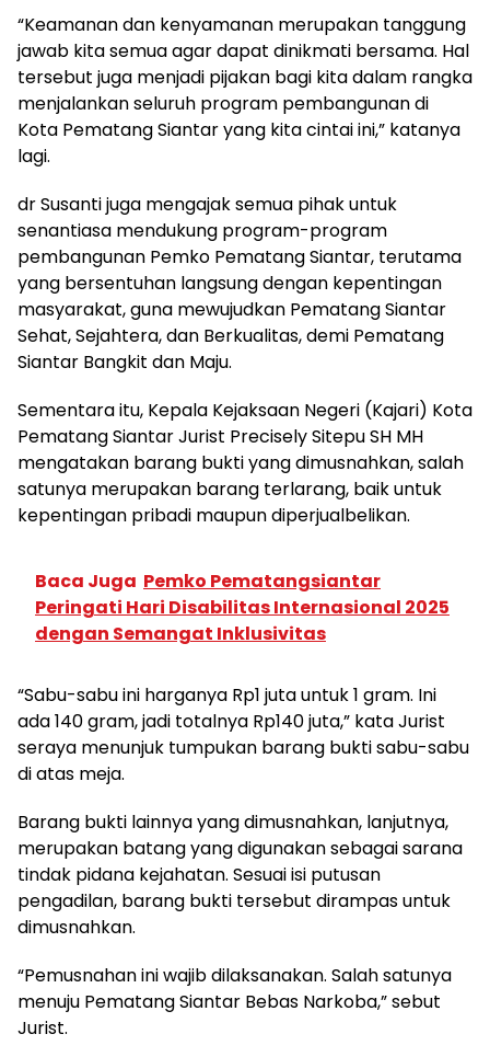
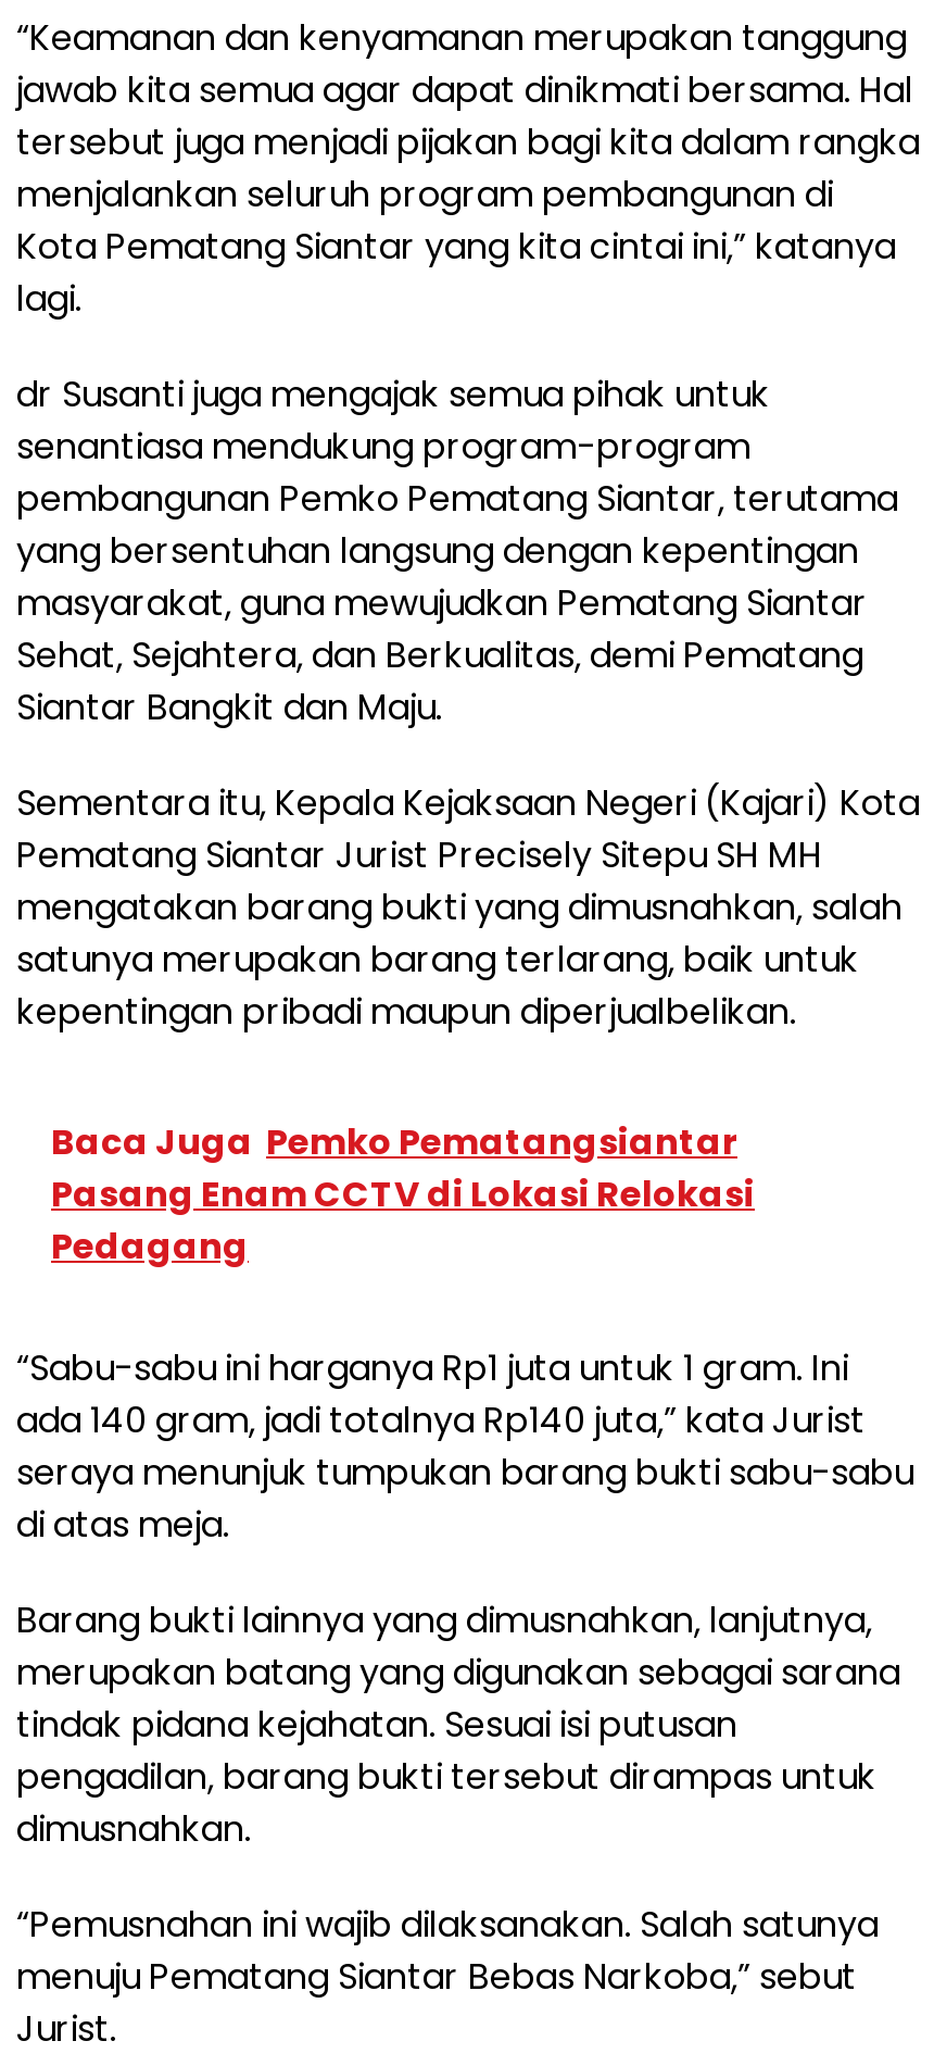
- Peringati Hari Disabilitas Internasional 2025
- dengan Semangat Inklusivitas
+ Pasang Enam CCTV di Lokasi Relokasi
+ Pedagang
